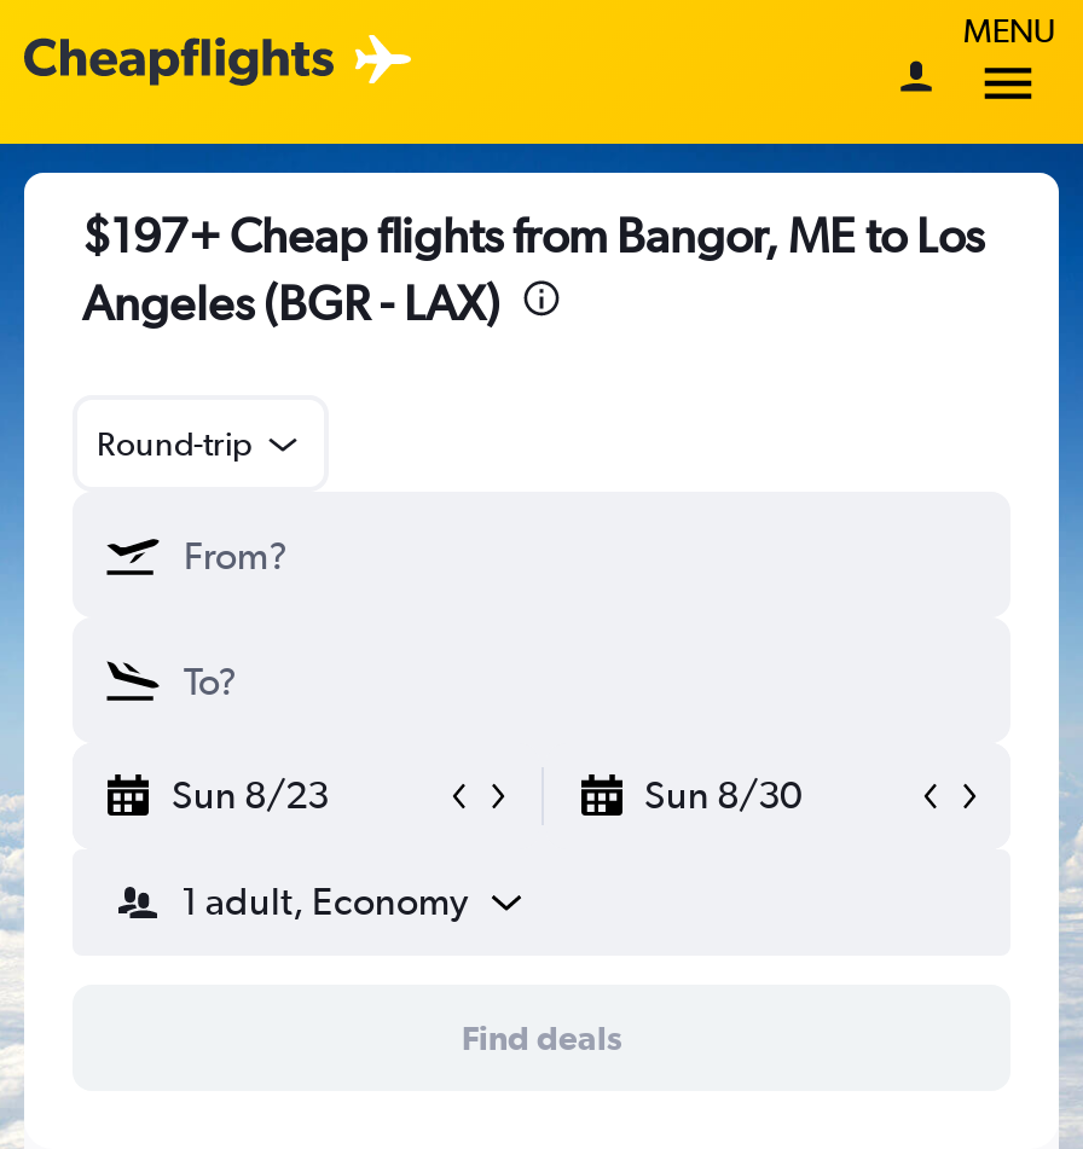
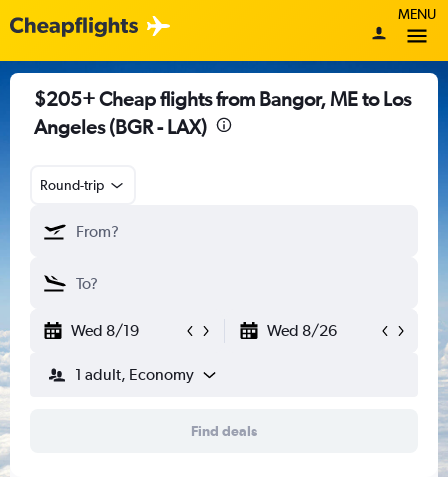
- $197+ Cheap flights from Bangor, ME to Los
+ $205+ Cheap flights from Bangor, ME to Los

- Sun 8/23
- Sun 8/30
+ Wed 8/19
+ Wed 8/26
